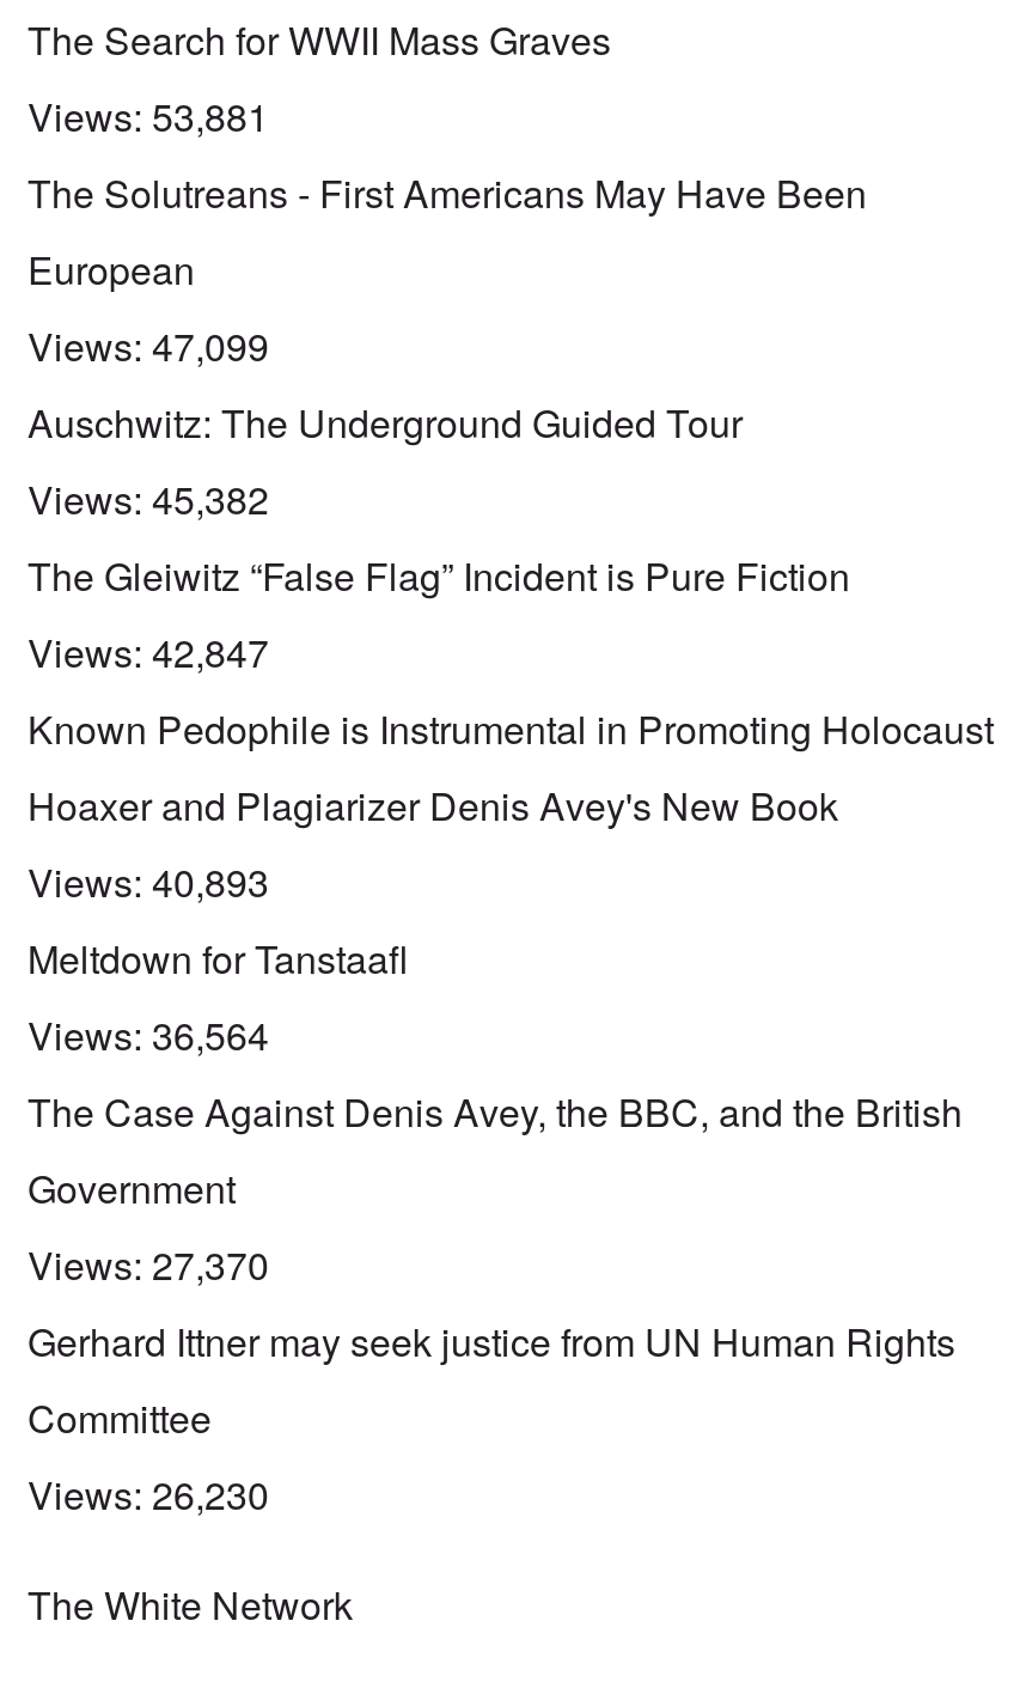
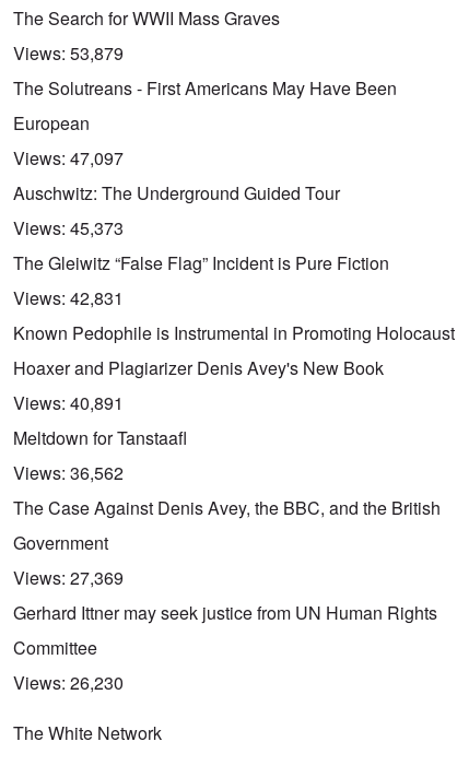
- Views: 53,881
+ Views: 53,879

- Views: 47,099
+ Views: 47,097

- Views: 45,382
+ Views: 45,373

- Views: 42,847
+ Views: 42,831

- Views: 40,893
+ Views: 40,891

- Views: 36,564
+ Views: 36,562

- Views: 27,370
+ Views: 27,369
